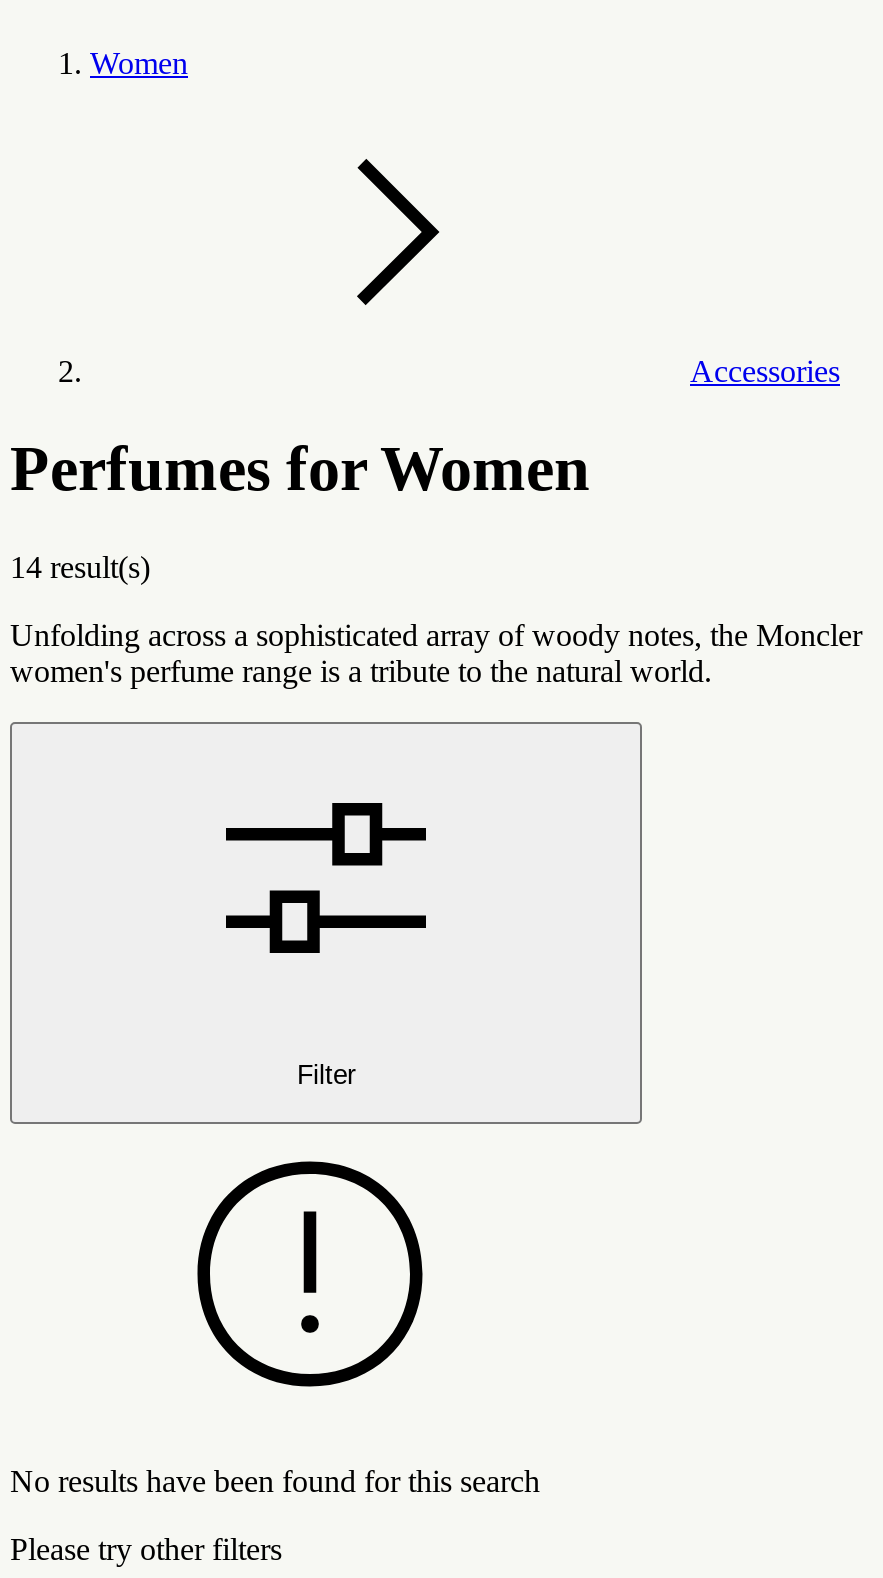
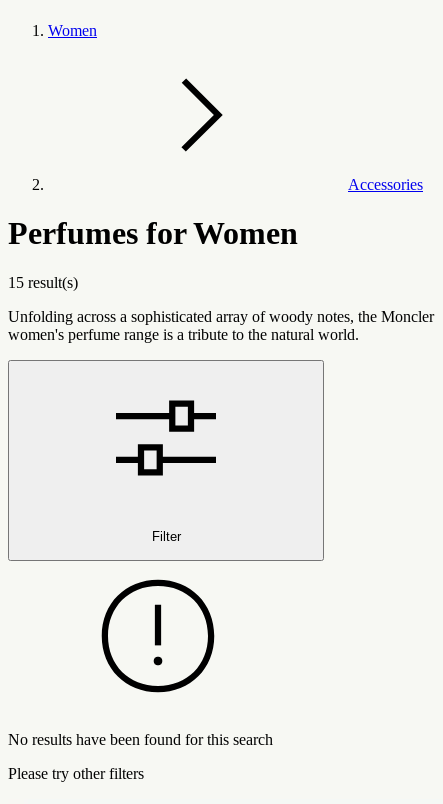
- 14 result(s)
+ 15 result(s)
